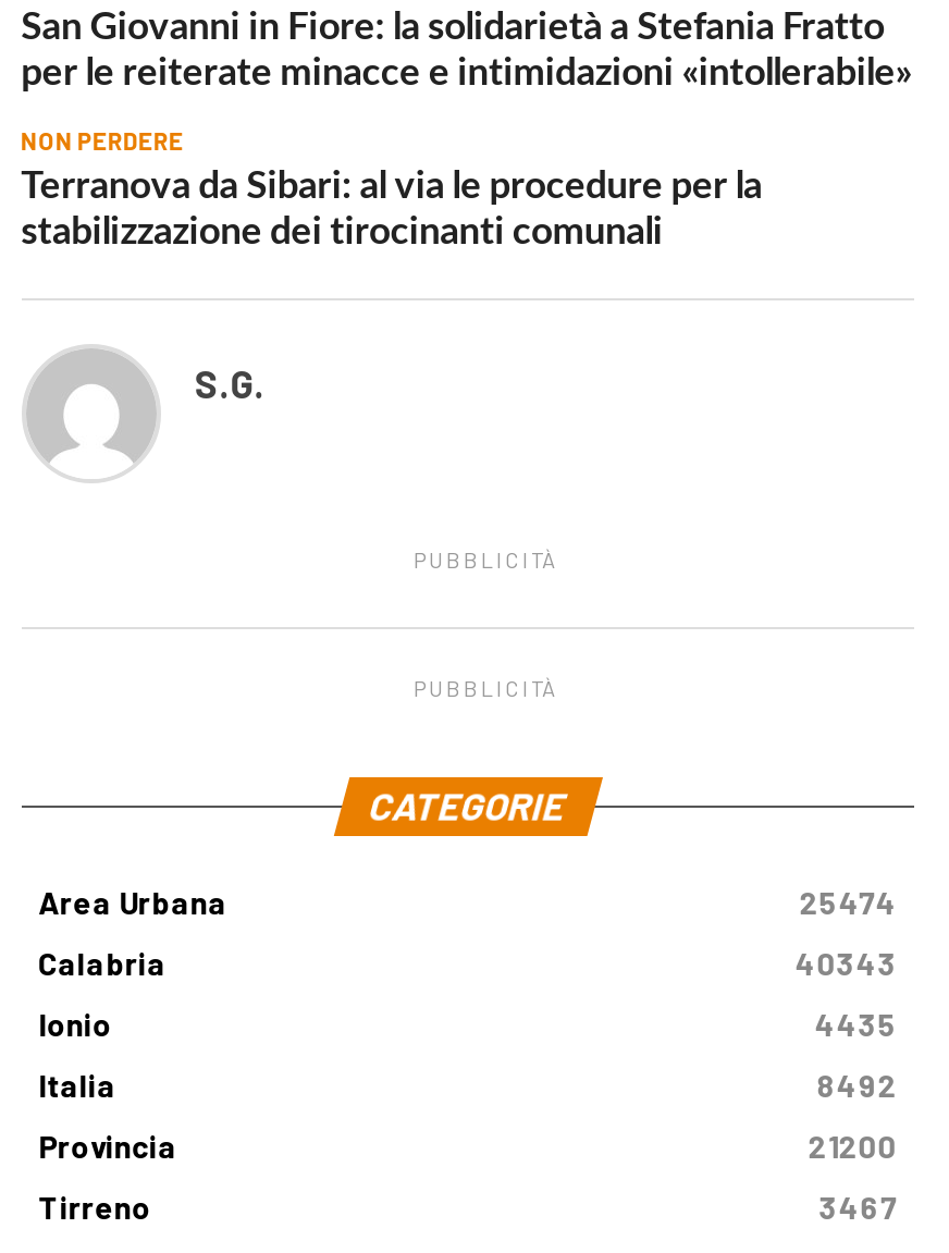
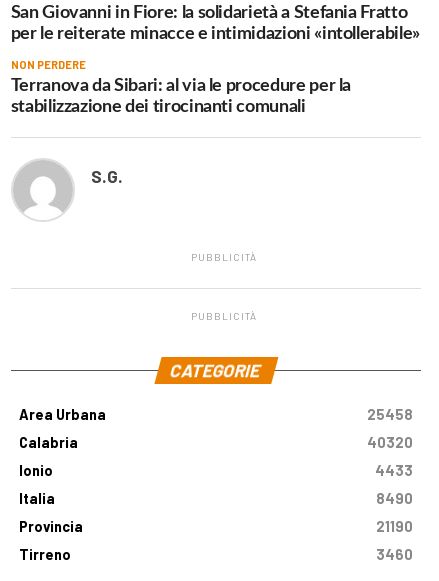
- 25474
+ 25458

- 40343
+ 40320

- 4435
+ 4433

- 8492
+ 8490

- 21200
+ 21190

- 3467
+ 3460
